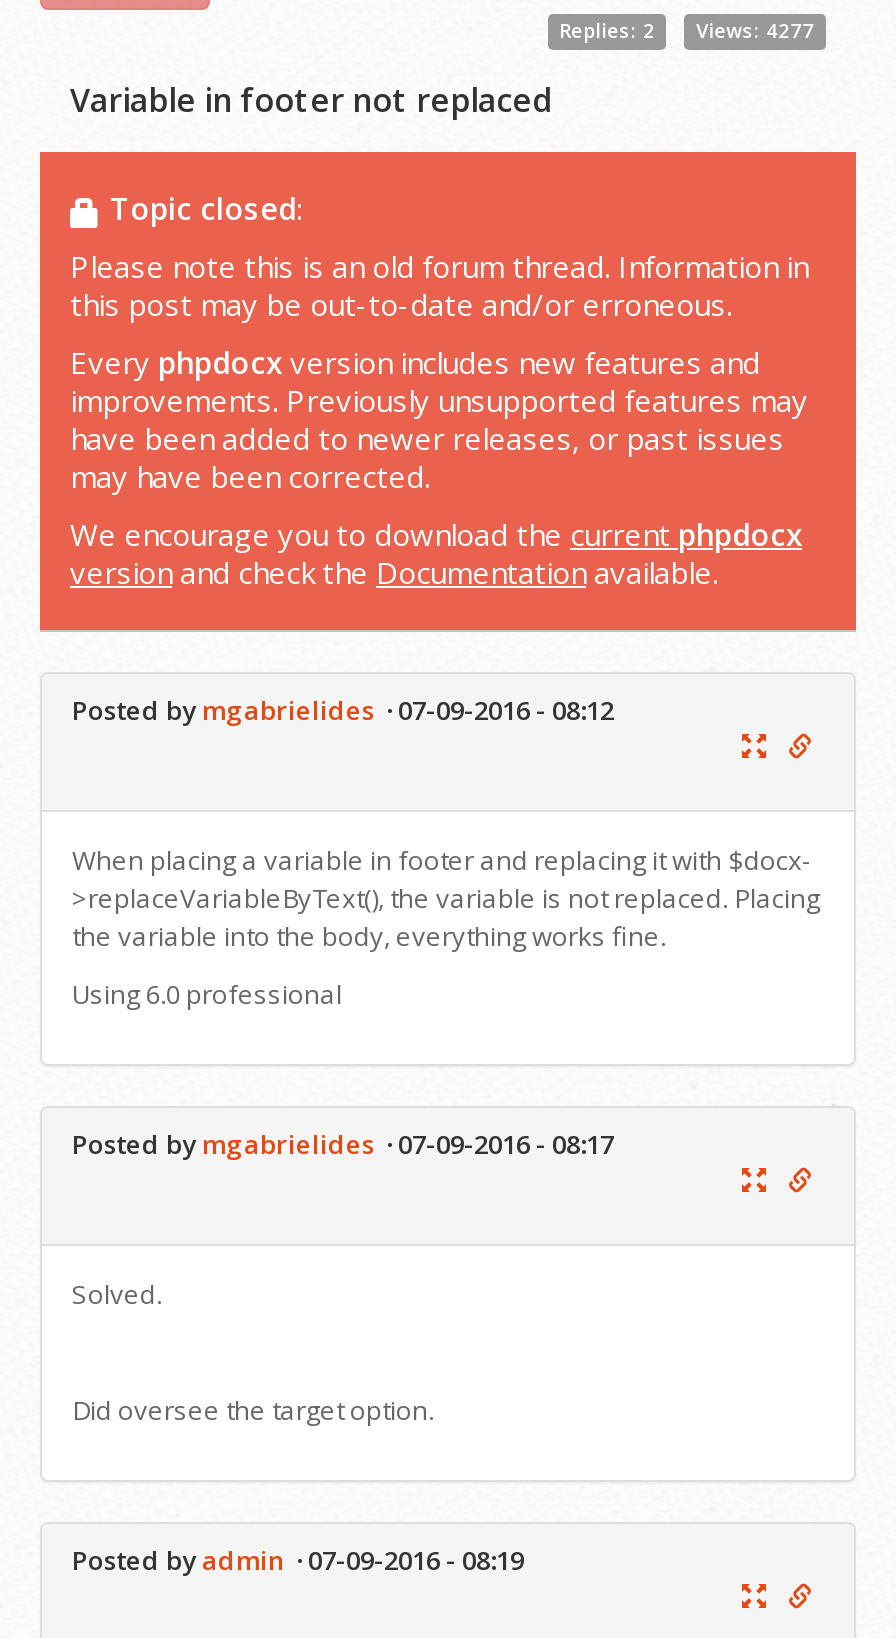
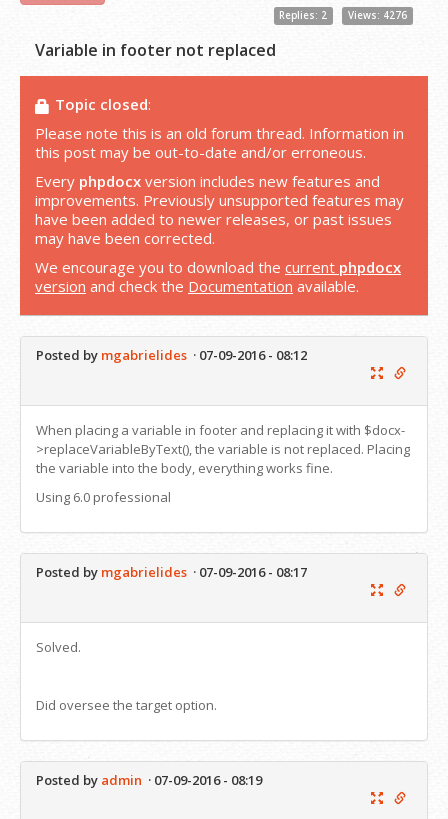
- Replies: 2 Views: 4277
+ Replies: 2 Views: 4276
